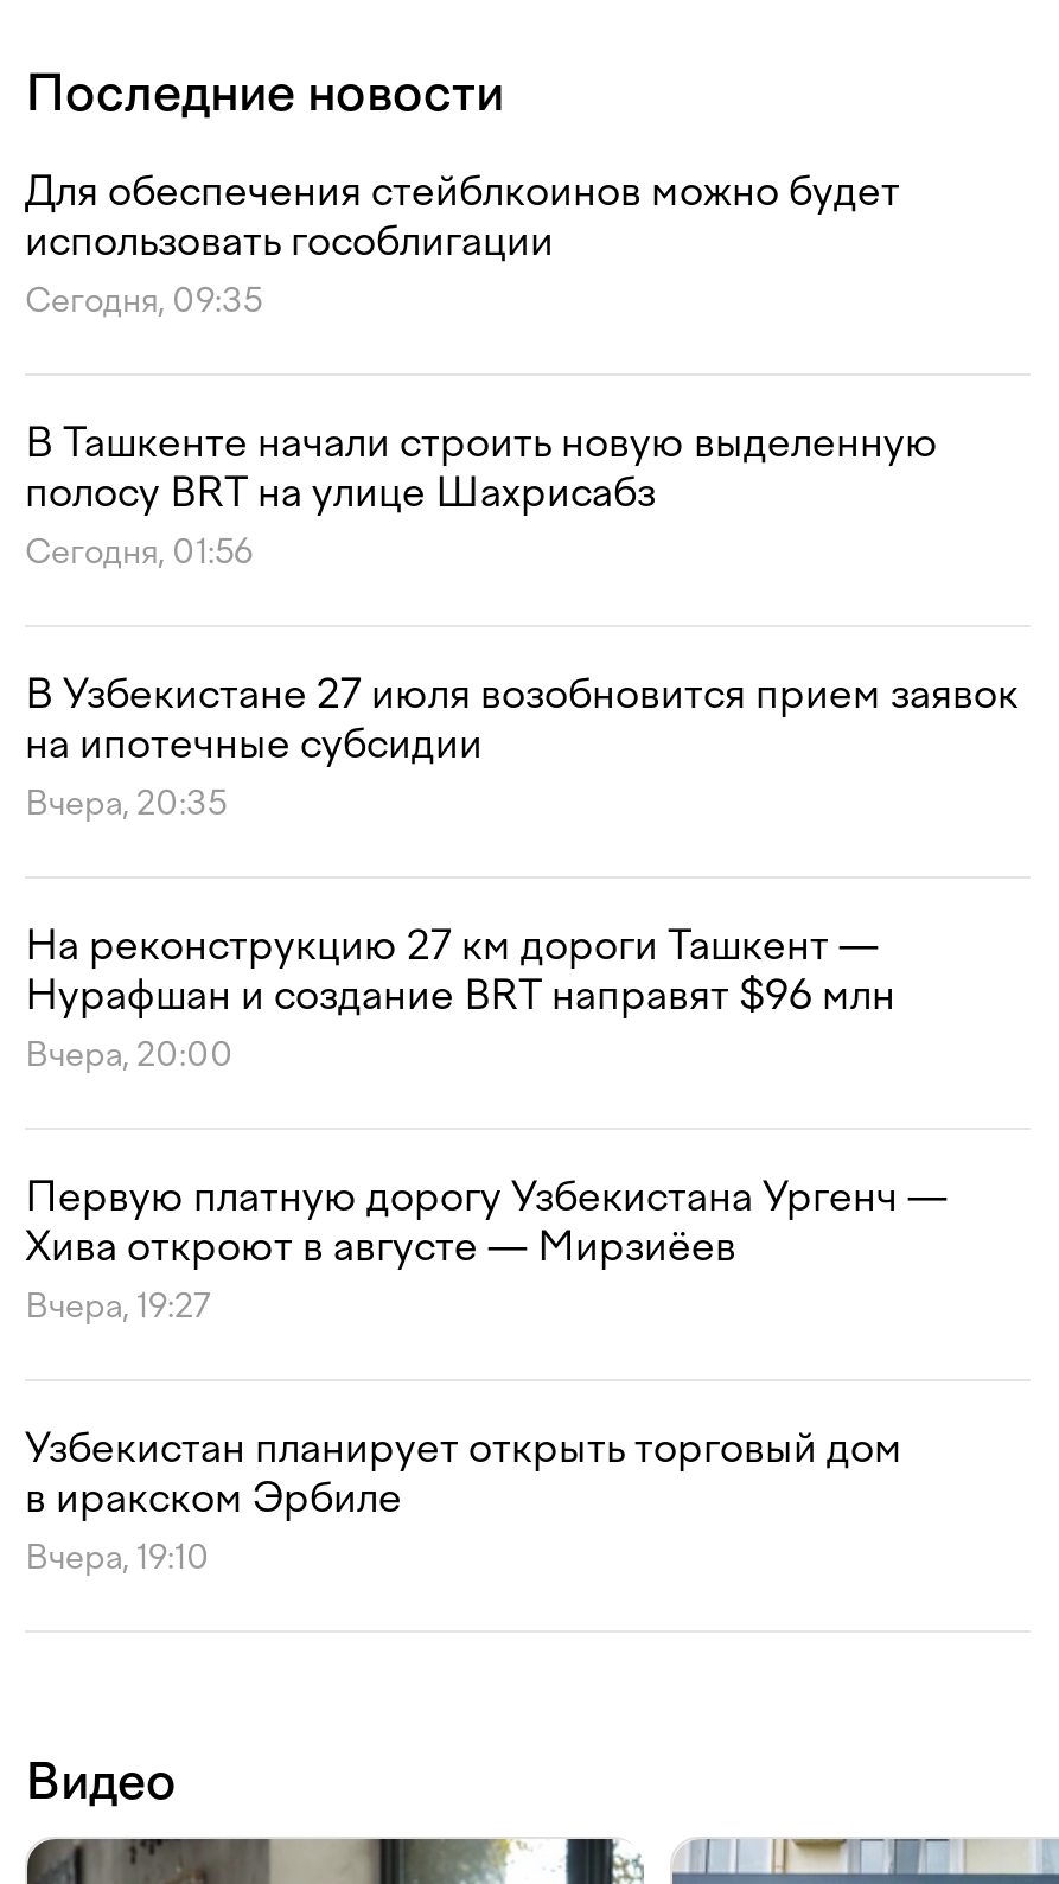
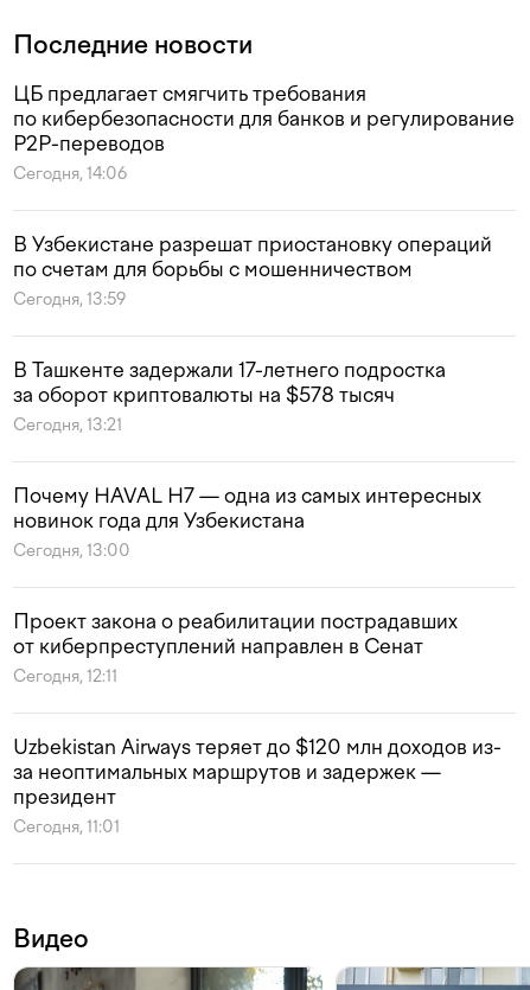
- Для обеспечения стейблкоинов можно будет
- использовать гособлигации
- Сегодня, 09:35
+ ЦБ предлагает смягчить требования
+ по кибербезопасности для банков и регулирование
+ P2P-переводов
+ Сегодня, 14:06

- В Ташкенте начали строить новую выделенную
- полосу BRT на улице Шахрисабз
- Сегодня, 01:56
+ В Узбекистане разрешат приостановку операций
+ по счетам для борьбы с мошенничеством
+ Сегодня, 13:59

- В Узбекистане 27 июля возобновится прием заявок
- на ипотечные субсидии
- Вчера, 20:35
+ В Ташкенте задержали 17-летнего подростка
+ за оборот криптовалюты на $578 тысяч
+ Сегодня, 13:21

- На реконструкцию 27 км дороги Ташкент —
- Нурафшан и создание BRT направят $96 млн
- Вчера, 20:00
+ Почему HAVAL H7 — одна из самых интересных
+ новинок года для Узбекистана
+ Сегодня, 13:00

- Первую платную дорогу Узбекистана Ургенч —
- Хива откроют в августе — Мирзиёев
- Вчера, 19:27
+ Проект закона о реабилитации пострадавших
+ от киберпреступлений направлен в Сенат
+ Сегодня, 12:11

- Узбекистан планирует открыть торговый дом
- в иракском Эрбиле
- Вчера, 19:10
+ Uzbekistan Airways теряет до $120 млн доходов из-
+ за неоптимальных маршрутов и задержек —
+ президент
+ Сегодня, 11:01
